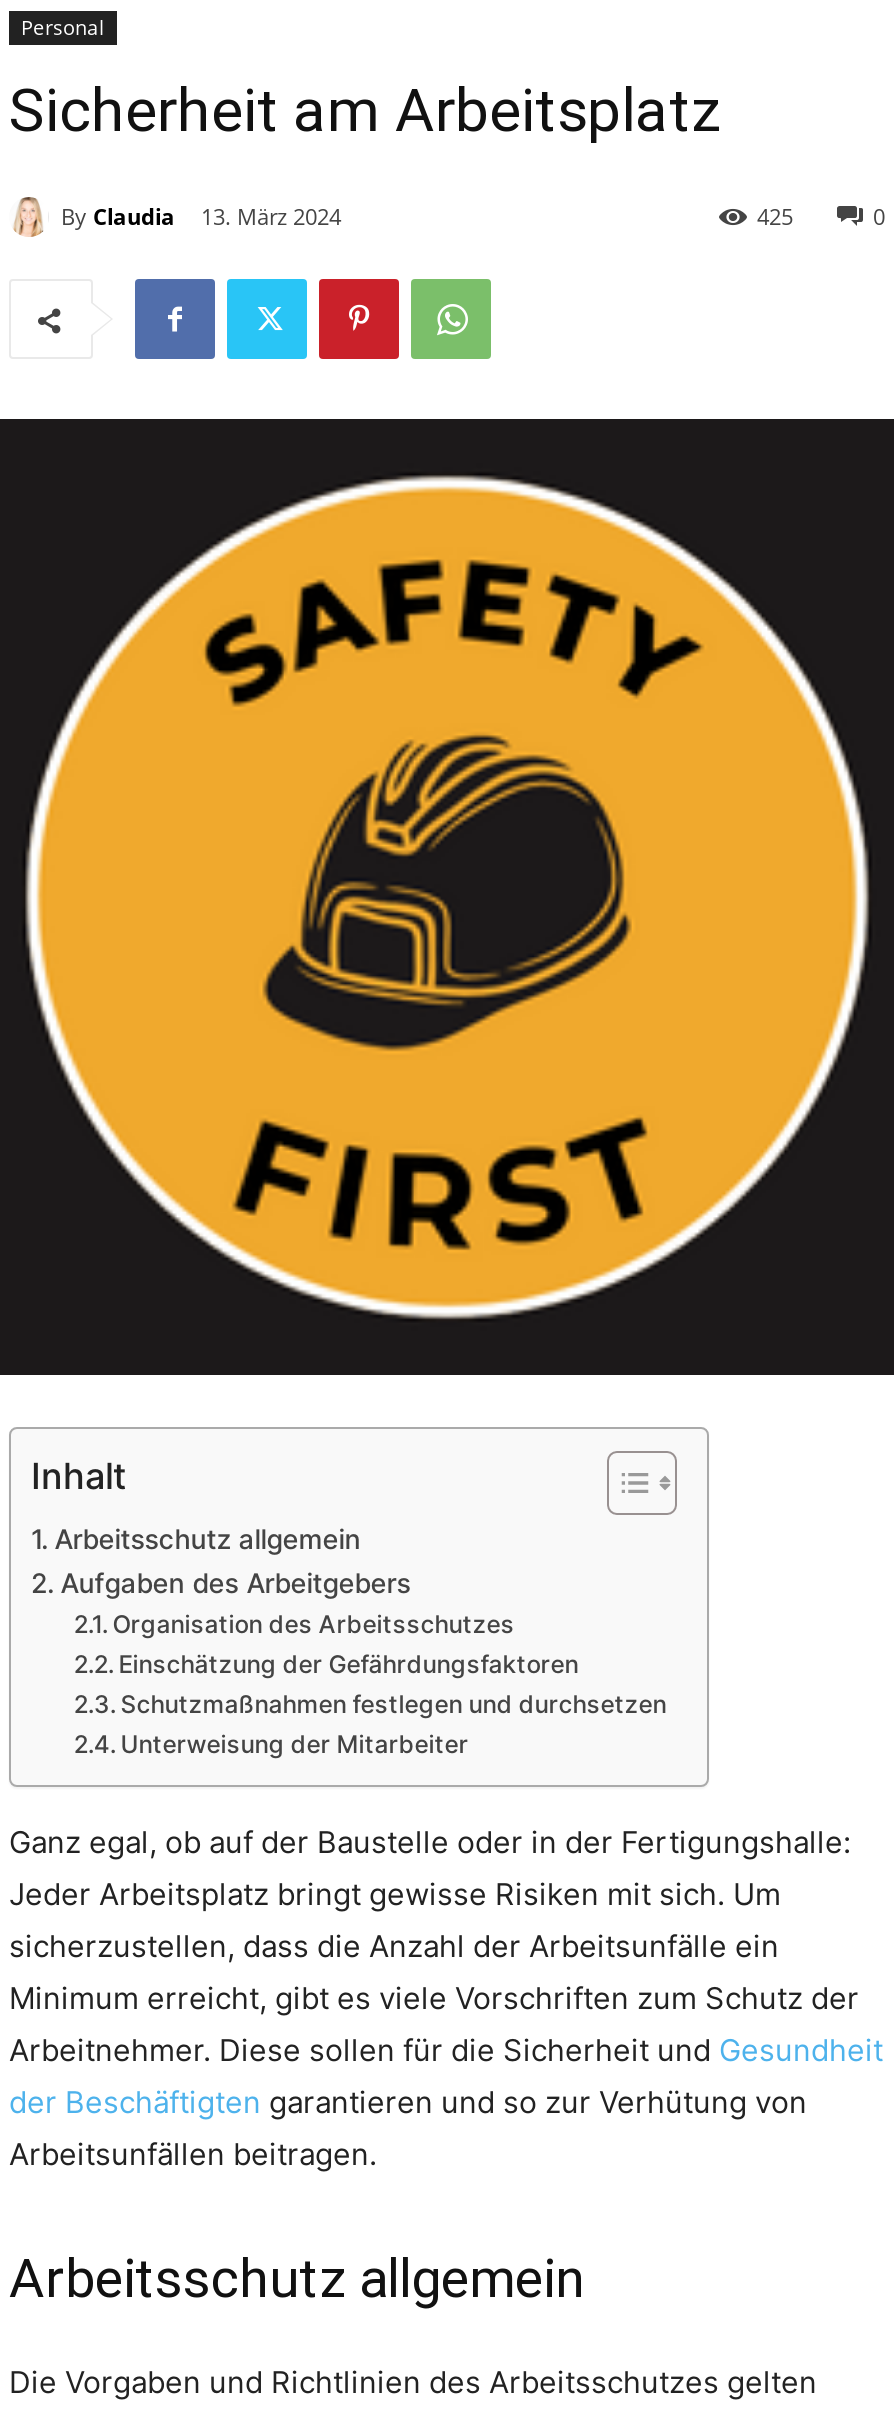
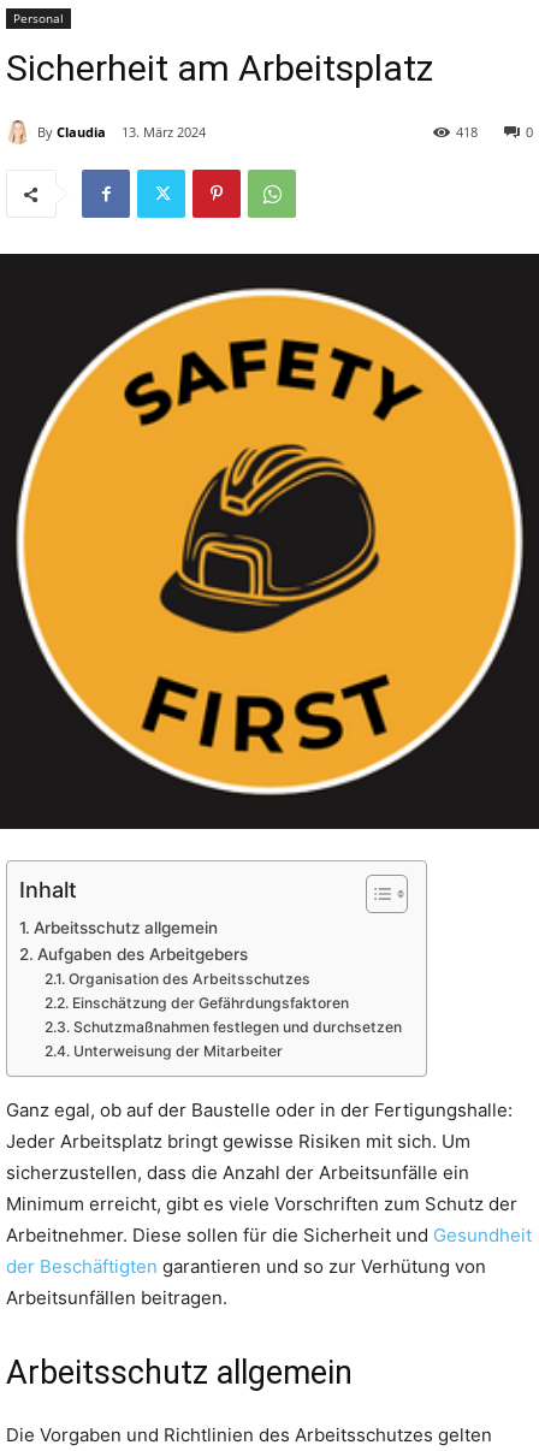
- 425
+ 418
